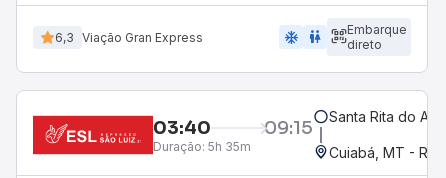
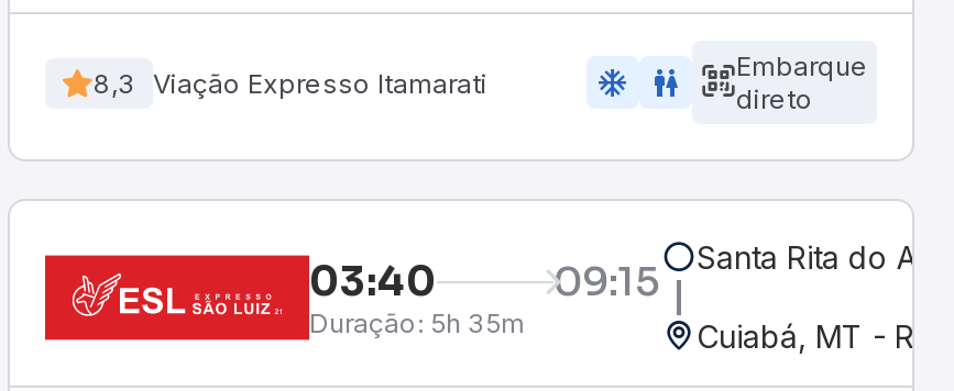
- 6,3 Viação Gran Express
+ 8,3 Viação Expresso Itamarati
